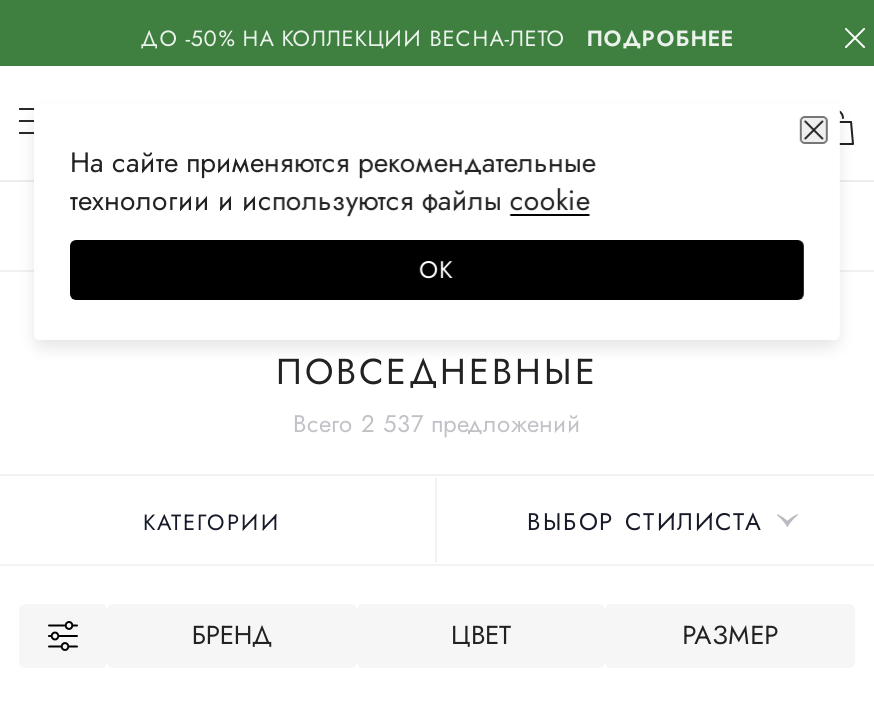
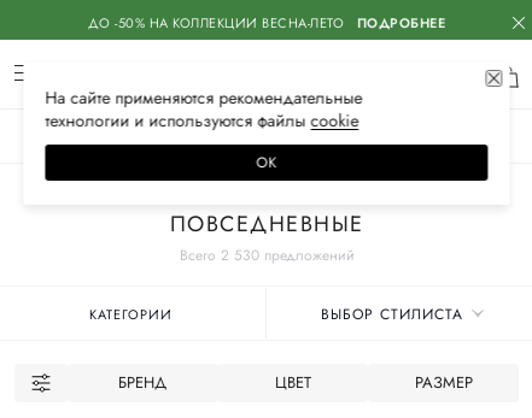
- Всего 2 537 предложений
+ Всего 2 530 предложений
